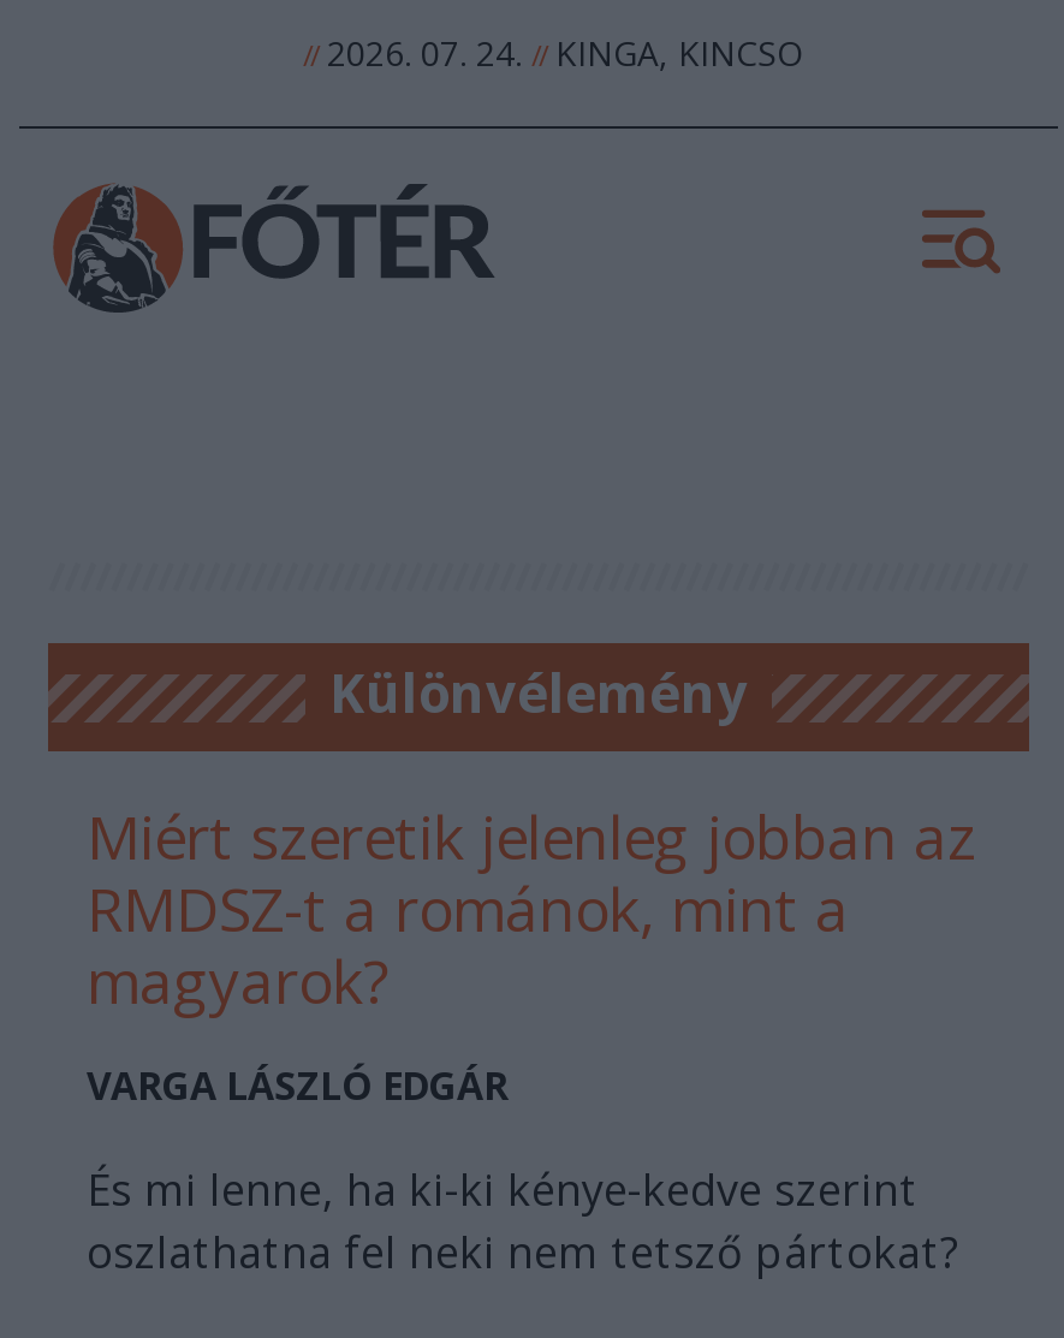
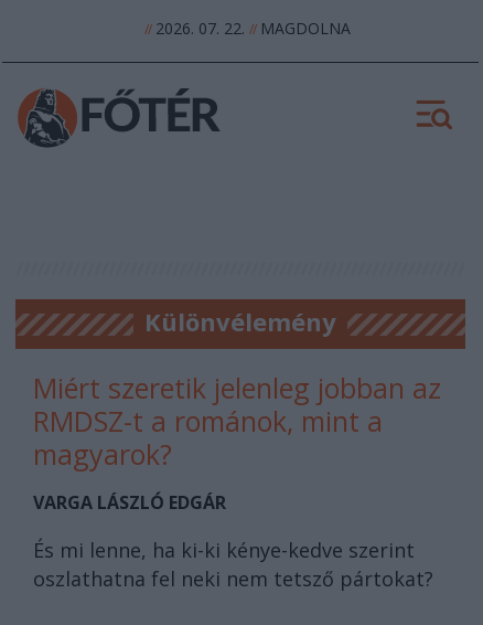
- // 2026. 07. 24. // KINGA, KINCSO
+ // 2026. 07. 22. // MAGDOLNA
